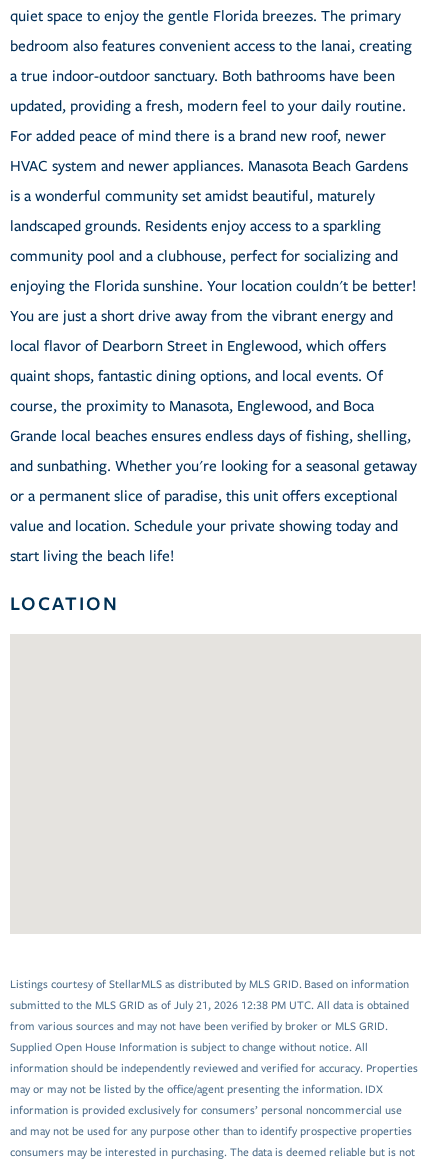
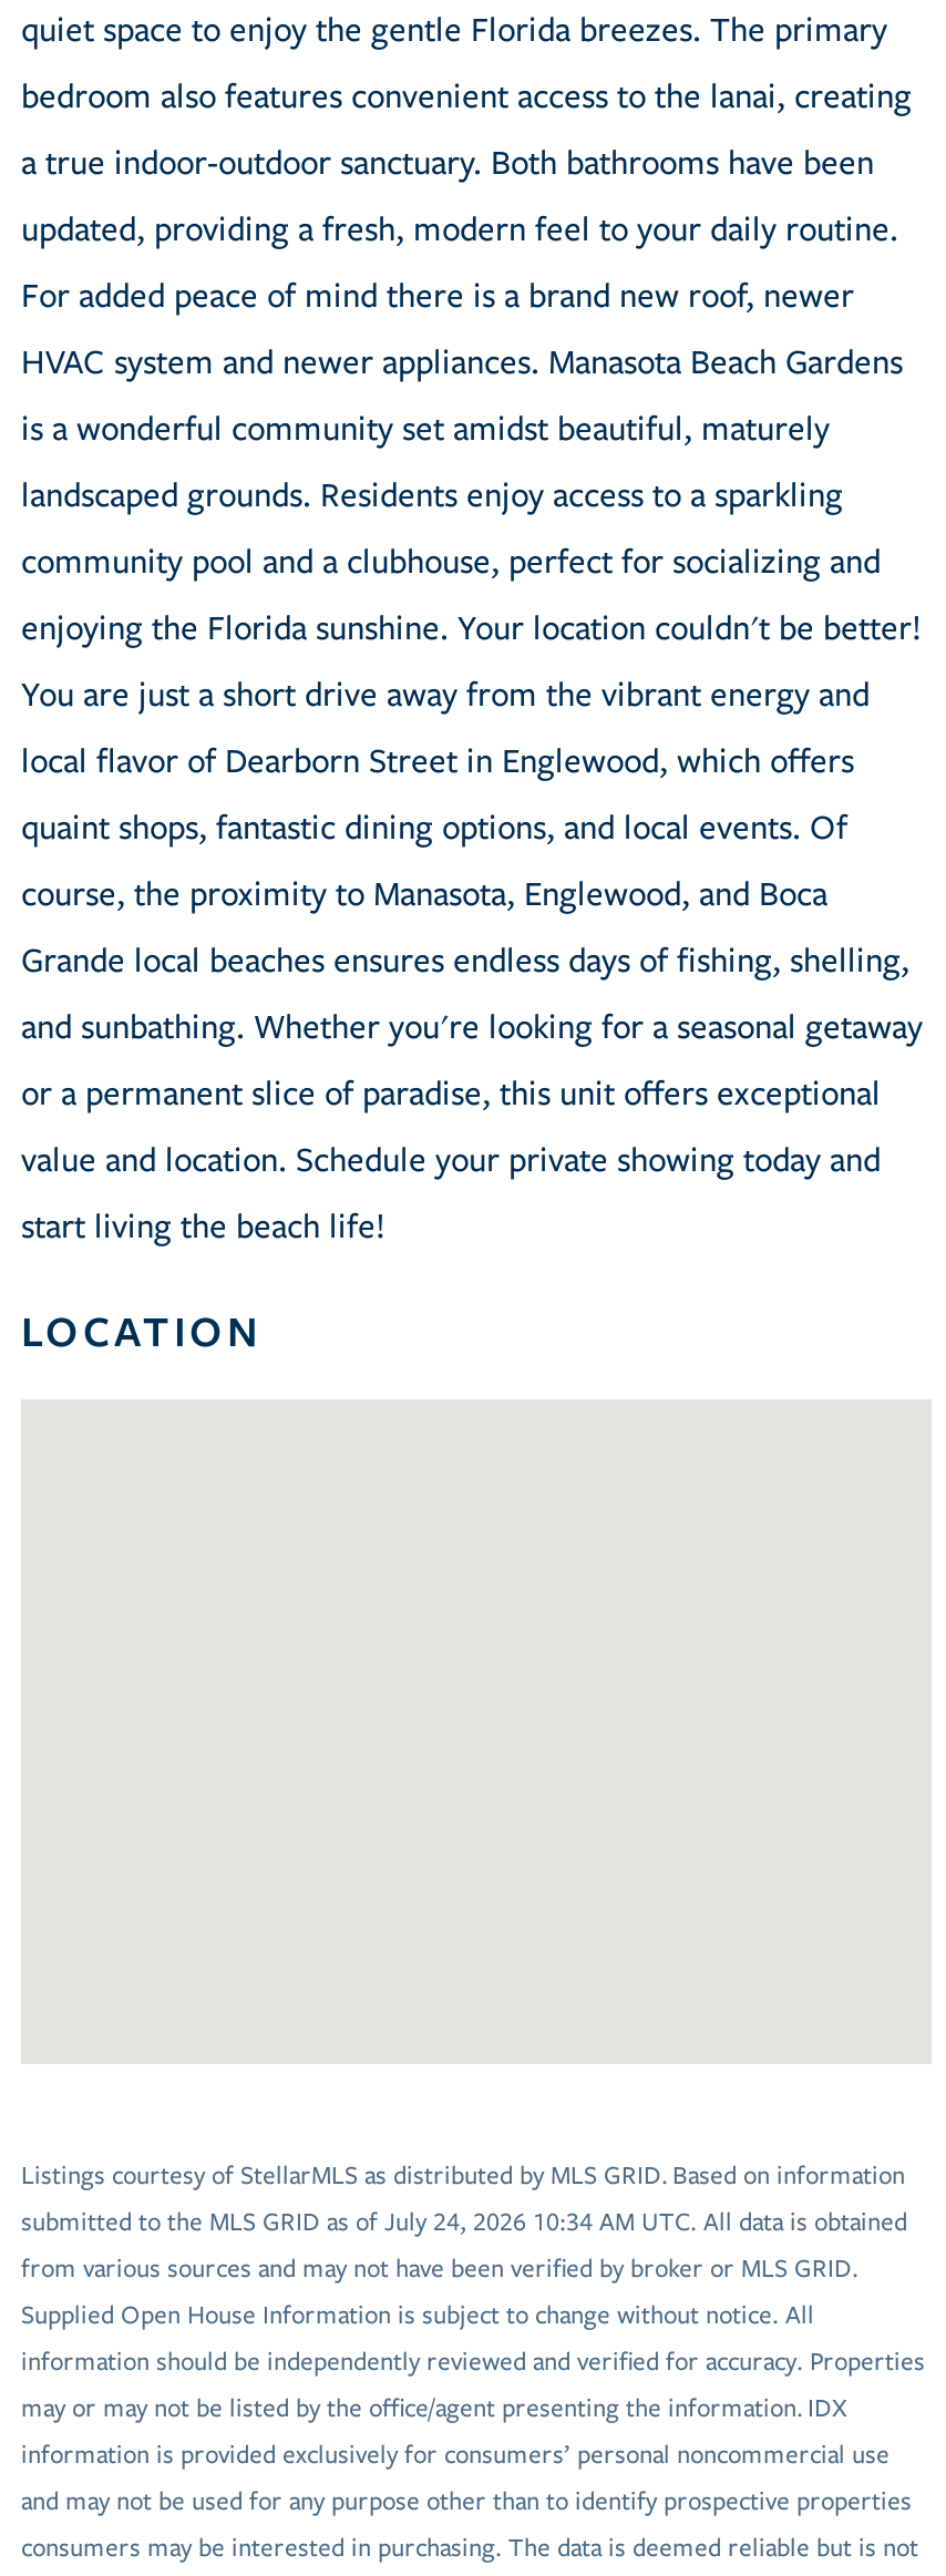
- submitted to the MLS GRID as of July 21, 2026 12:38 PM UTC. All data is obtained
+ submitted to the MLS GRID as of July 24, 2026 10:34 AM UTC. All data is obtained
